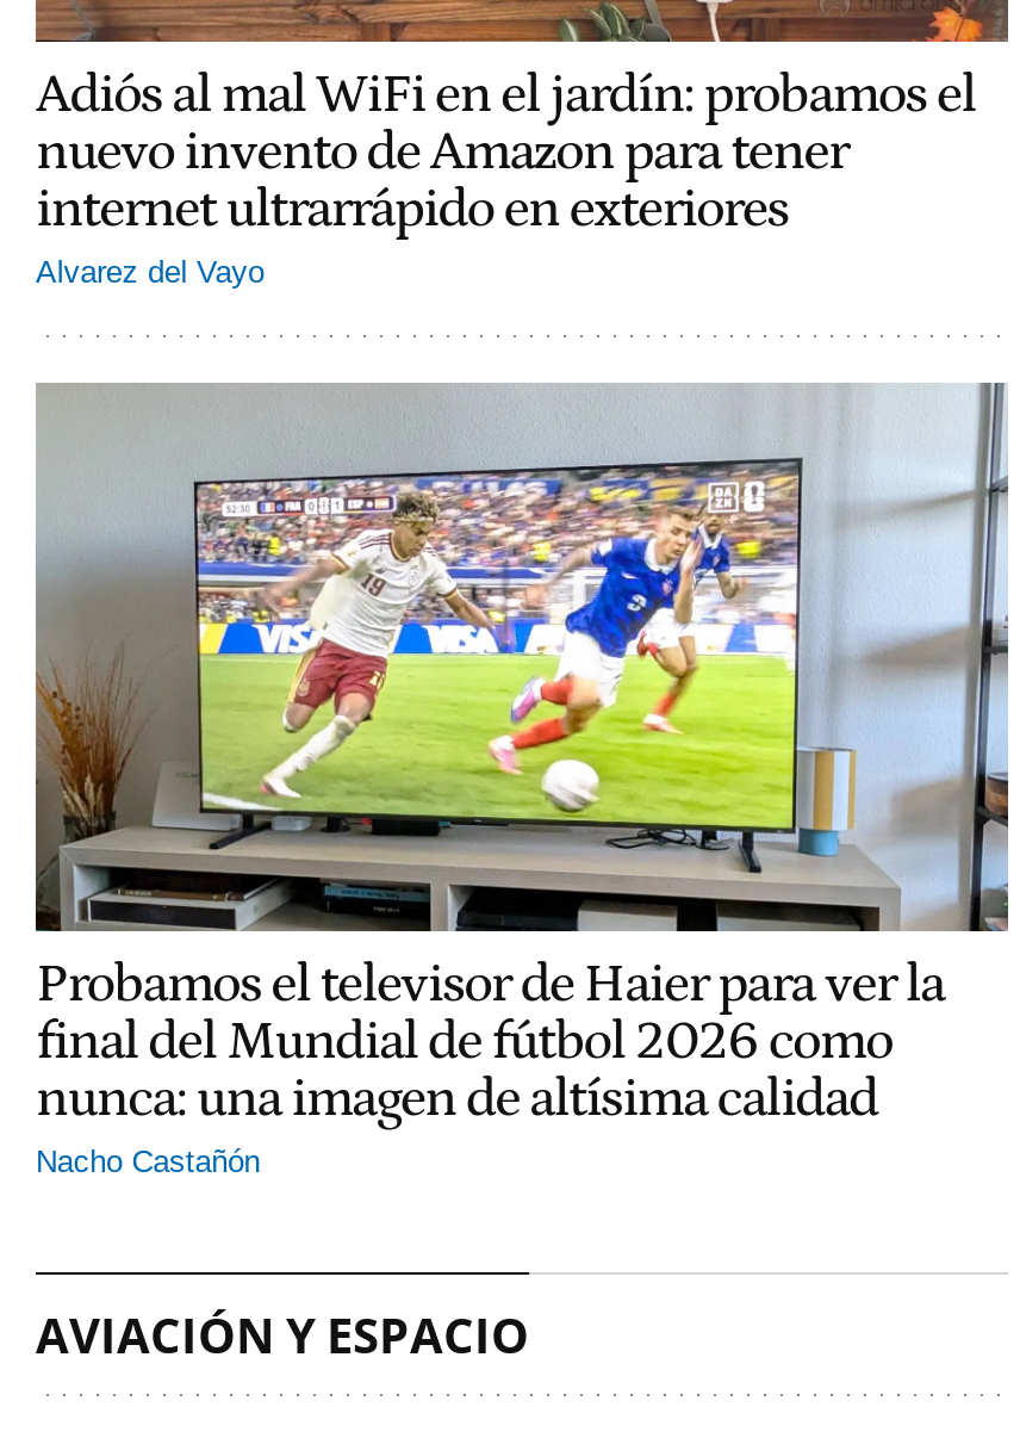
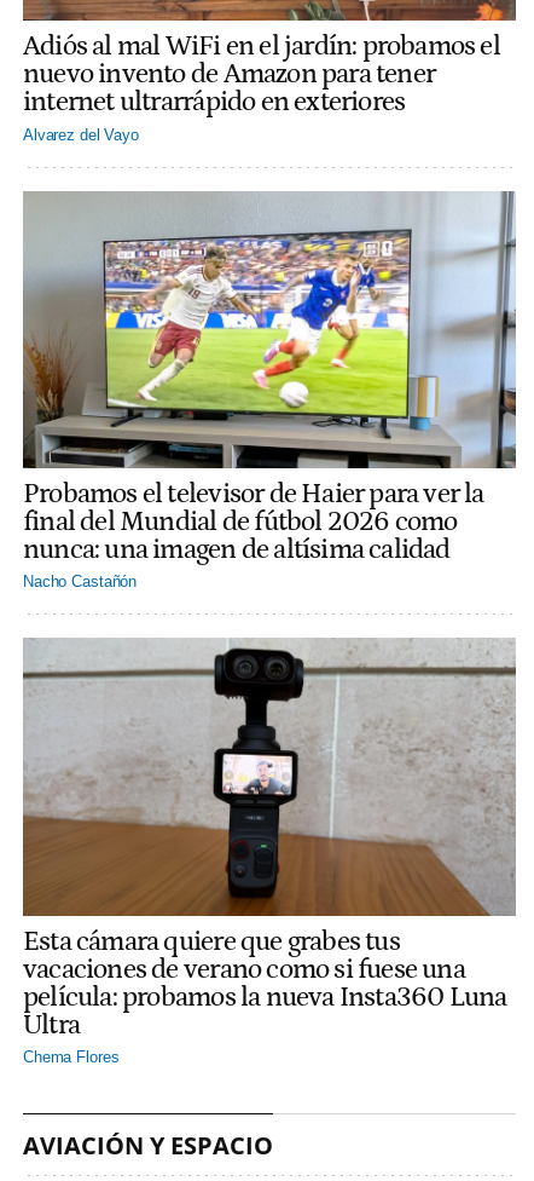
+ [image]
+ Esta cámara quiere que grabes tus
+ vacaciones de verano como si fuese una
+ película: probamos la nueva Insta360 Luna
+ Ultra
+ Chema Flores
